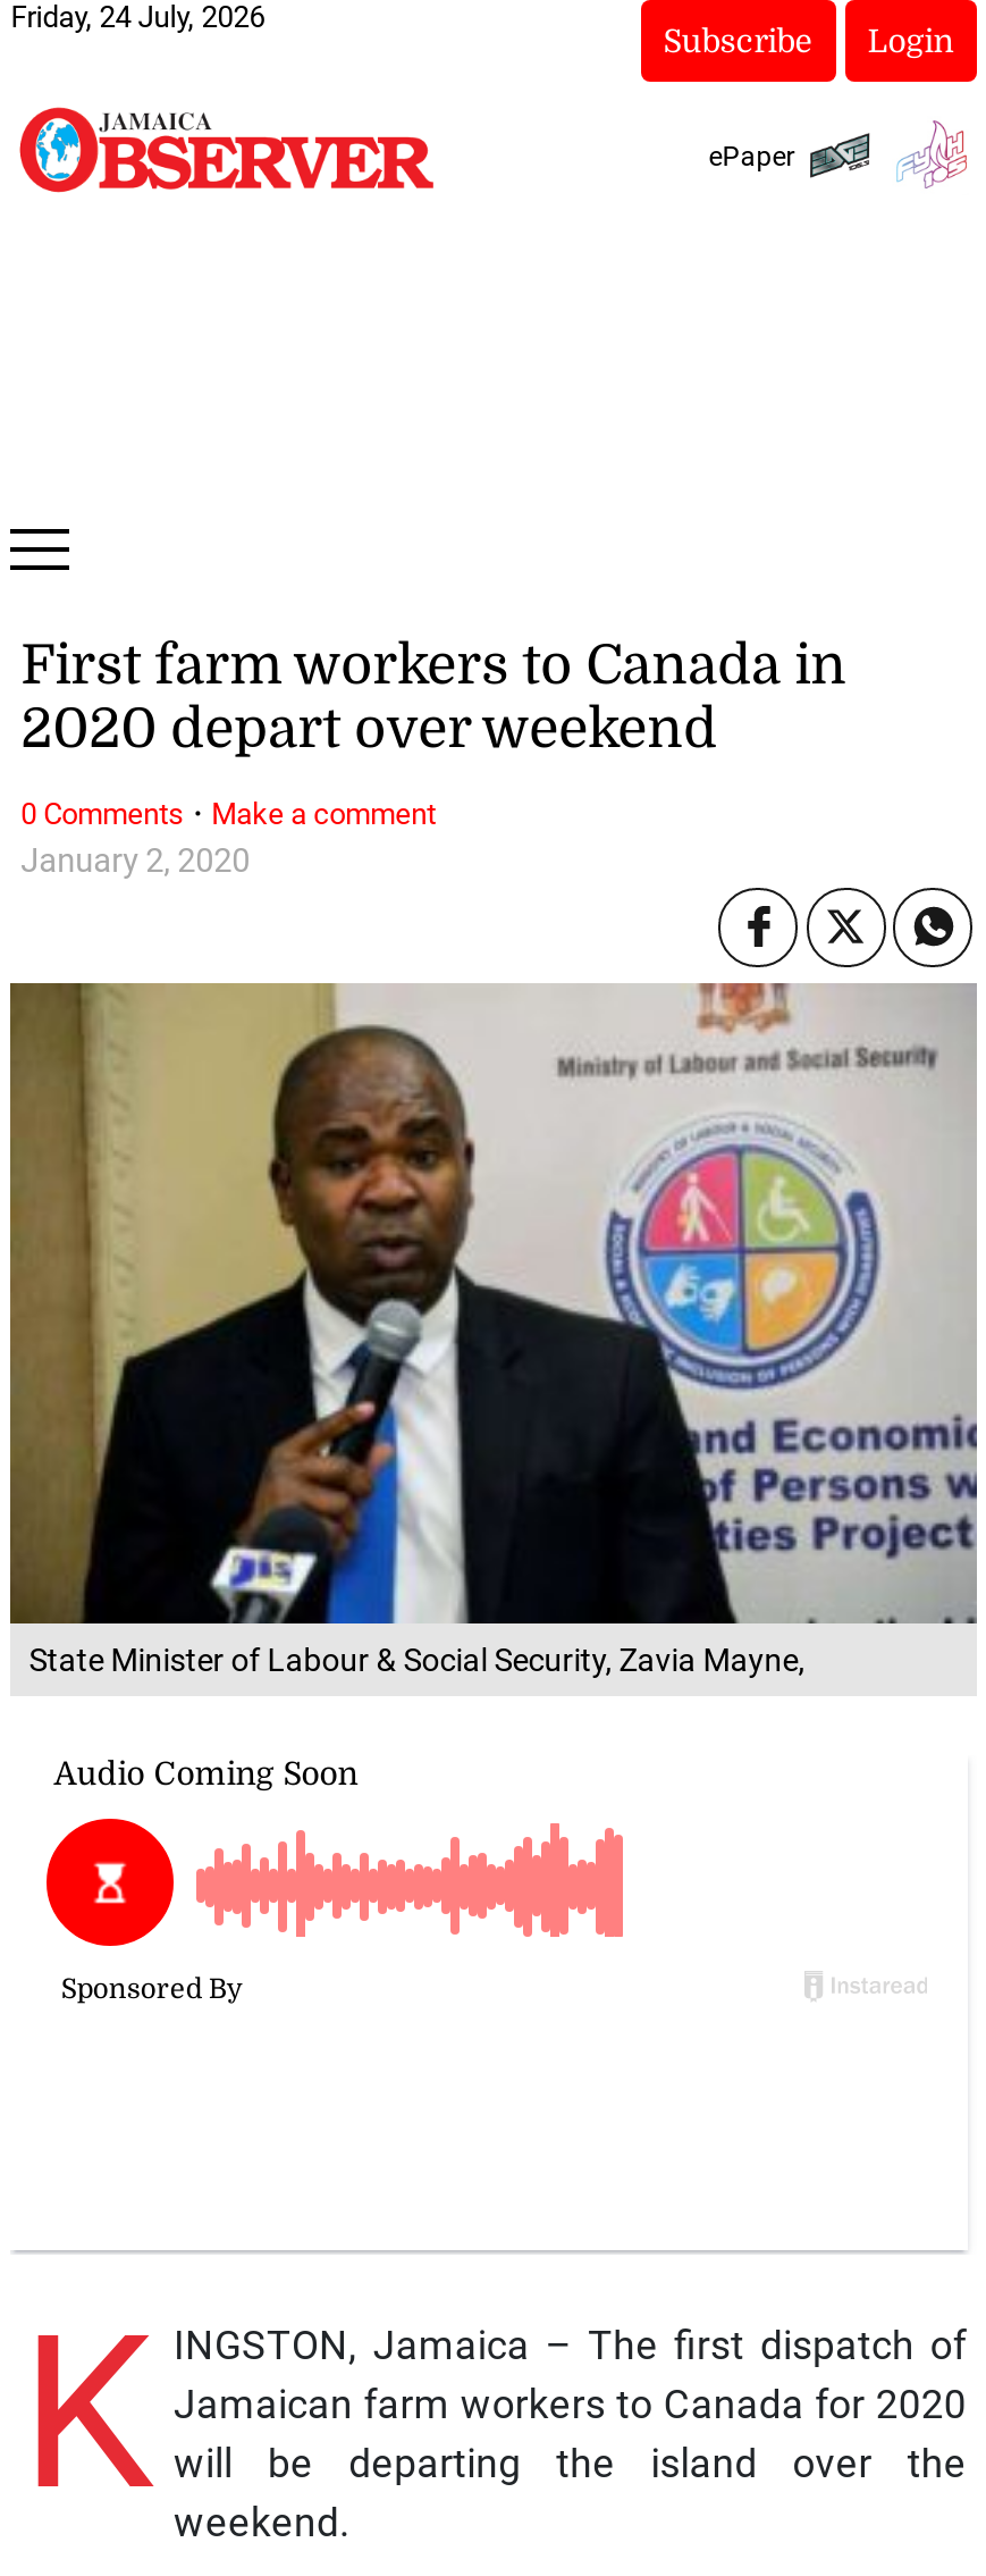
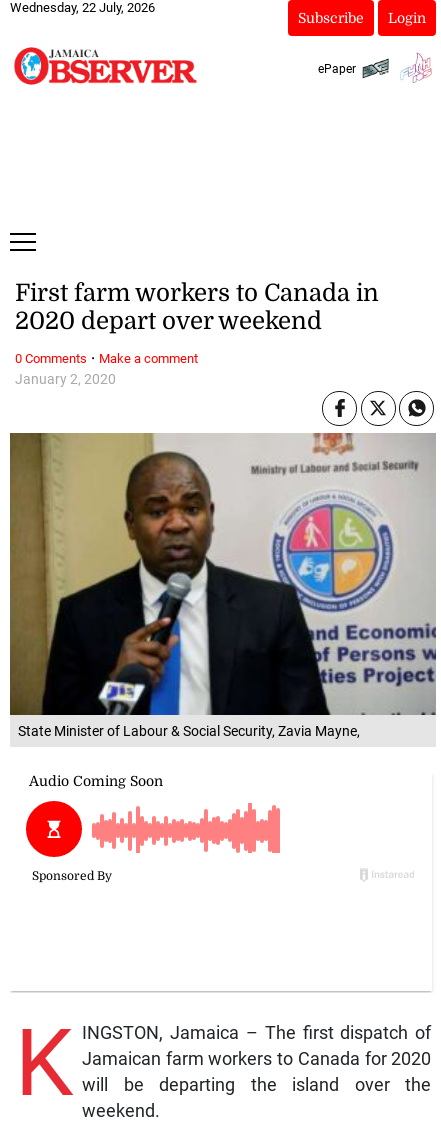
- Friday, 24 July, 2026
+ Wednesday, 22 July, 2026
